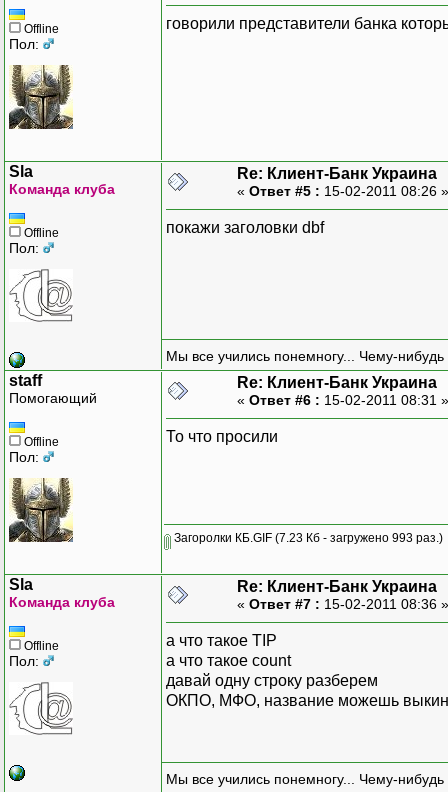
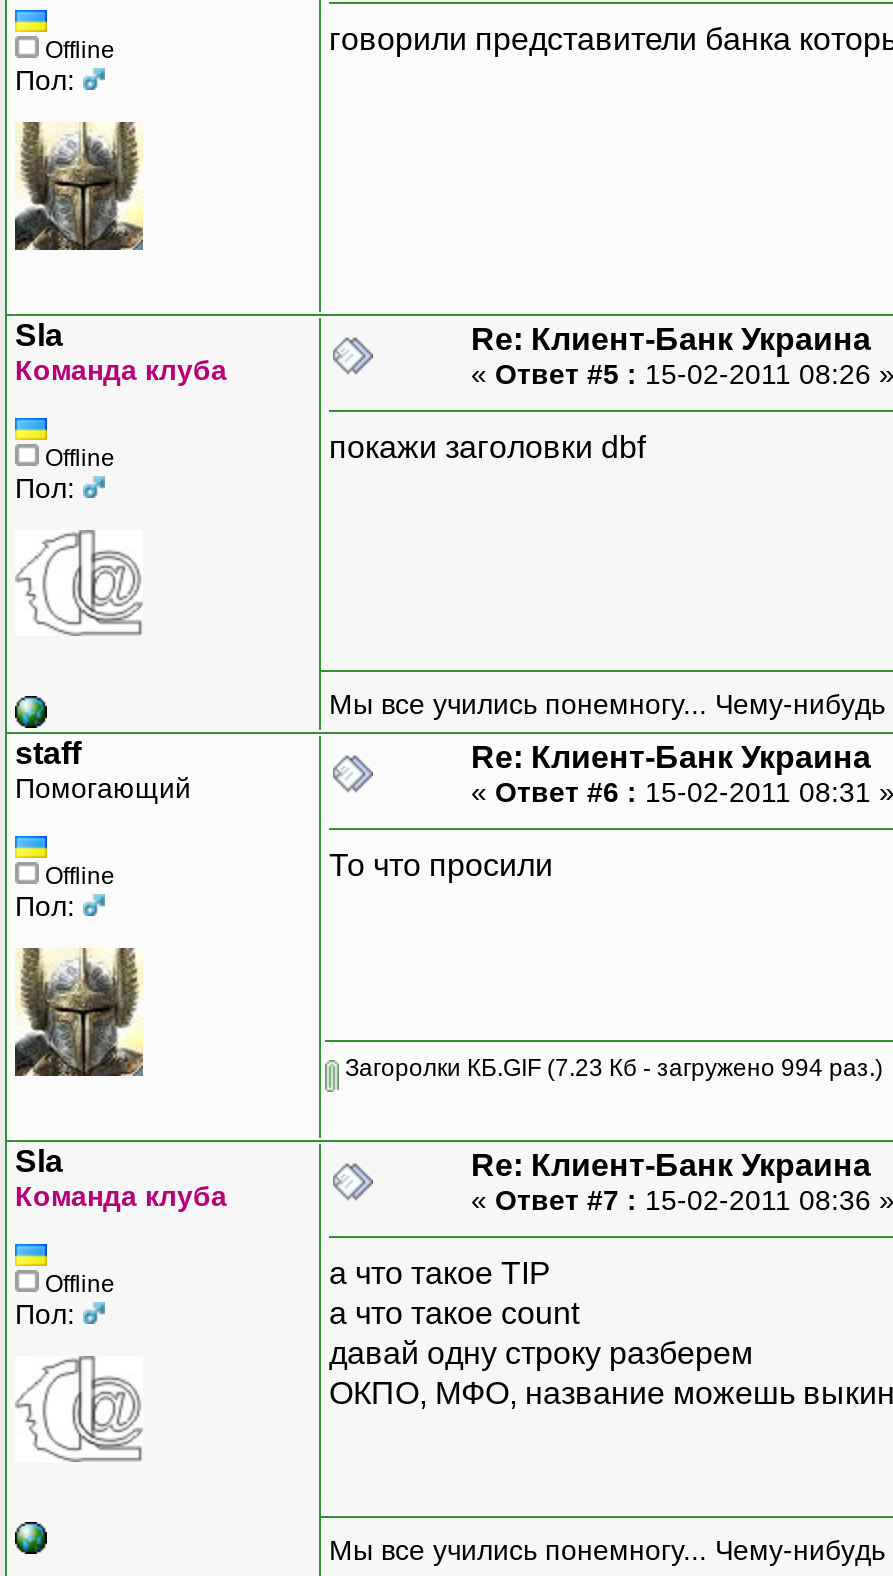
- Загоролки КБ.GIF (7.23 Кб - загружено 993 раз.)
+ Загоролки КБ.GIF (7.23 Кб - загружено 994 раз.)
